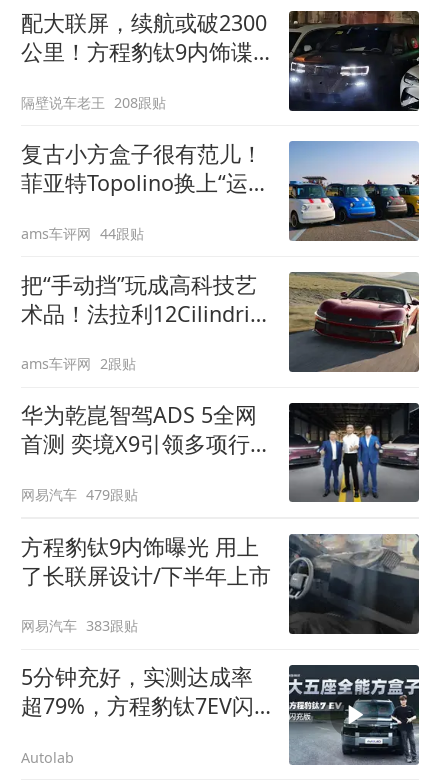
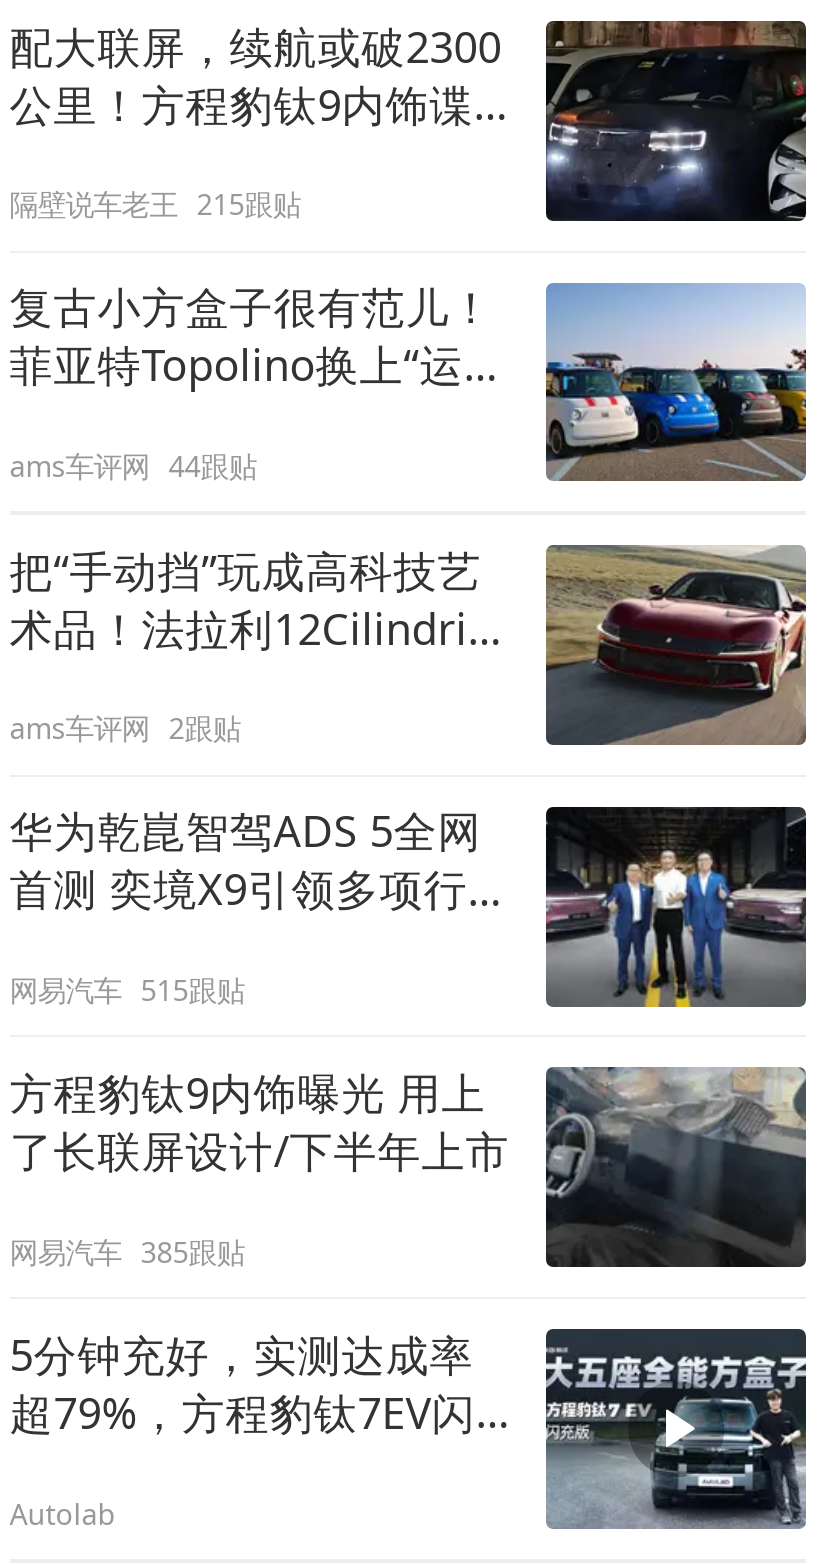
- 隔壁说车老王 208跟贴
+ 隔壁说车老王 215跟贴

- 网易汽车 479跟贴
+ 网易汽车 515跟贴

- 网易汽车 383跟贴
+ 网易汽车 385跟贴
